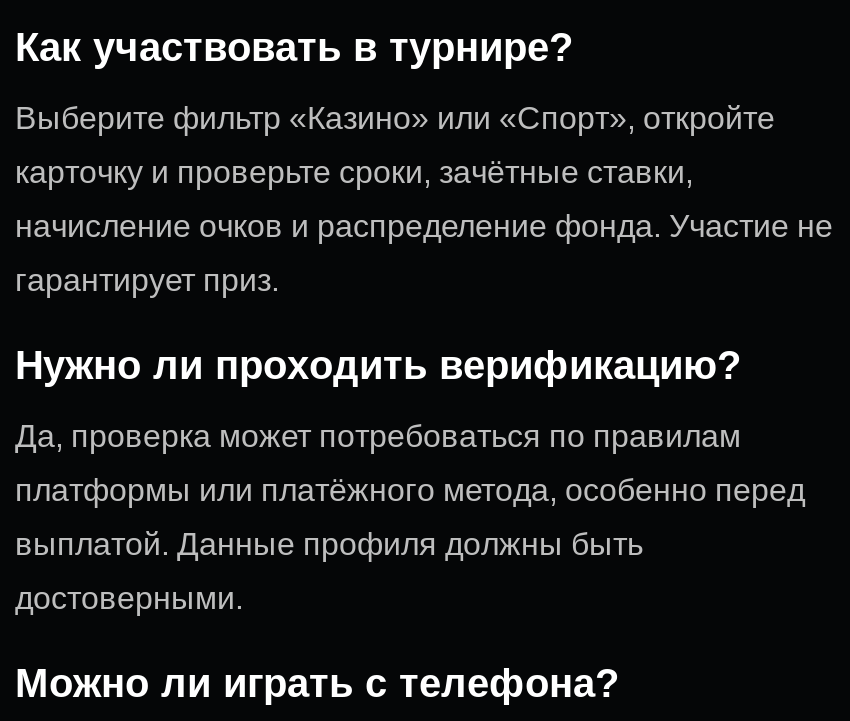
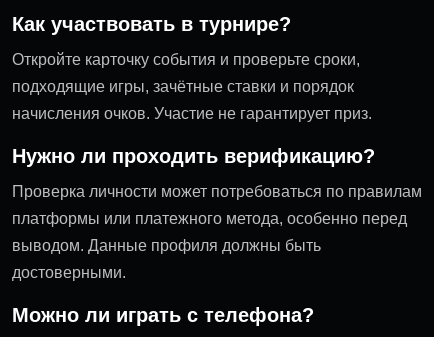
- Выберите фильтр «Казино» или «Спорт», откройте
- карточку и проверьте сроки, зачётные ставки,
- начисление очков и распределение фонда. Участие не
- гарантирует приз.
+ Откройте карточку события и проверьте сроки,
+ подходящие игры, зачётные ставки и порядок
+ начисления очков. Участие не гарантирует приз.

- Да, проверка может потребоваться по правилам
+ Проверка личности может потребоваться по правилам

- платформы или платёжного метода, особенно перед
+ платформы или платежного метода, особенно перед

- выплатой. Данные профиля должны быть
+ выводом. Данные профиля должны быть
